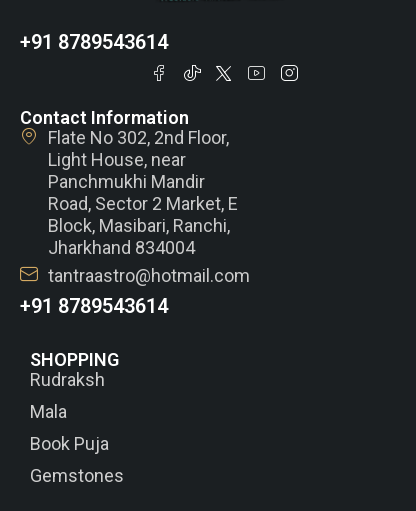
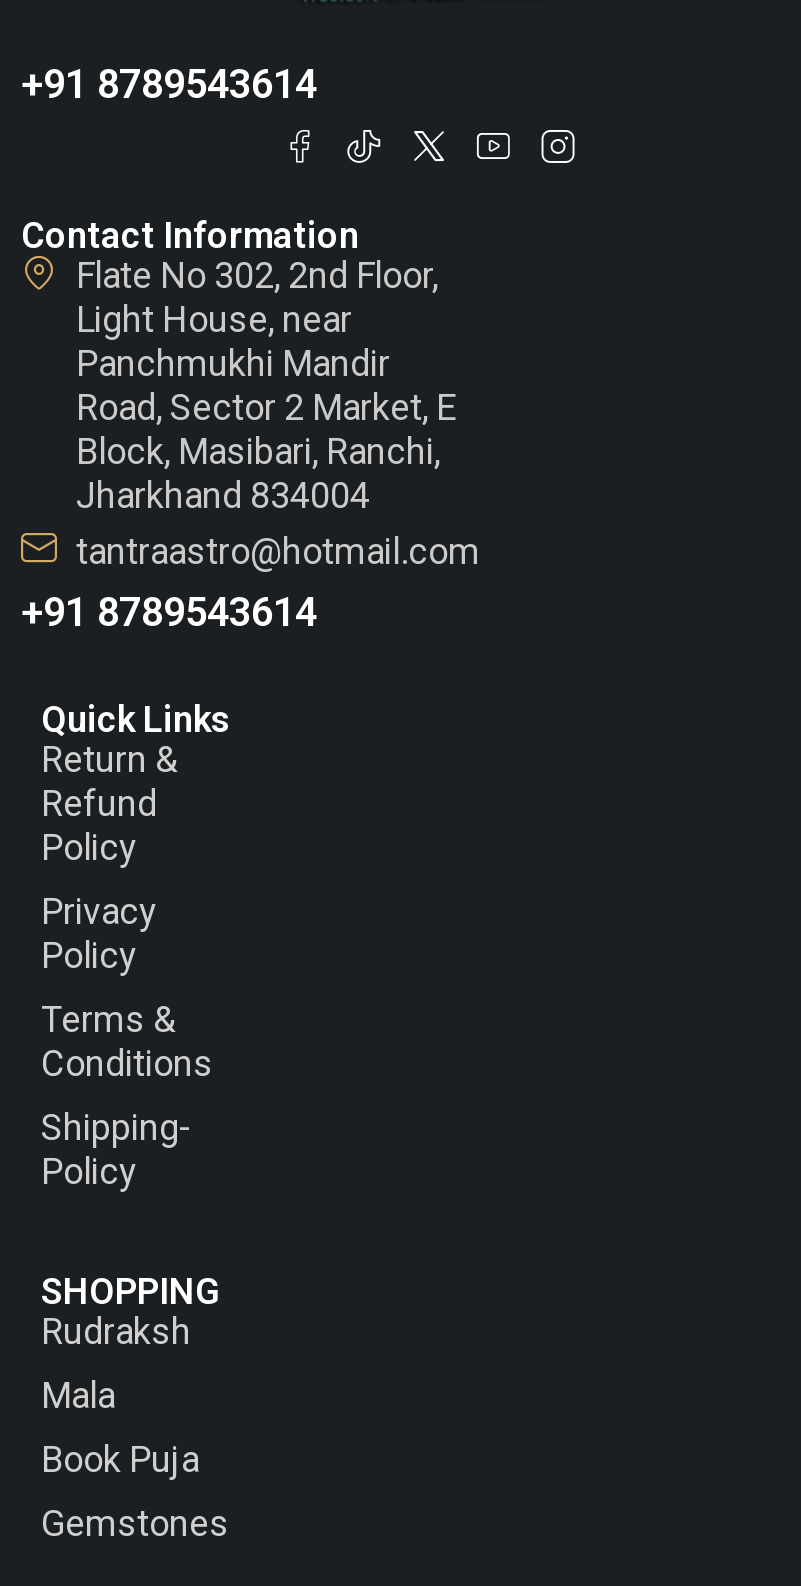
+ Quick Links
+ Return &
+ Refund
+ Policy
+ Privacy
+ Policy
+ Terms &
+ Conditions
+ Shipping-
+ Policy
